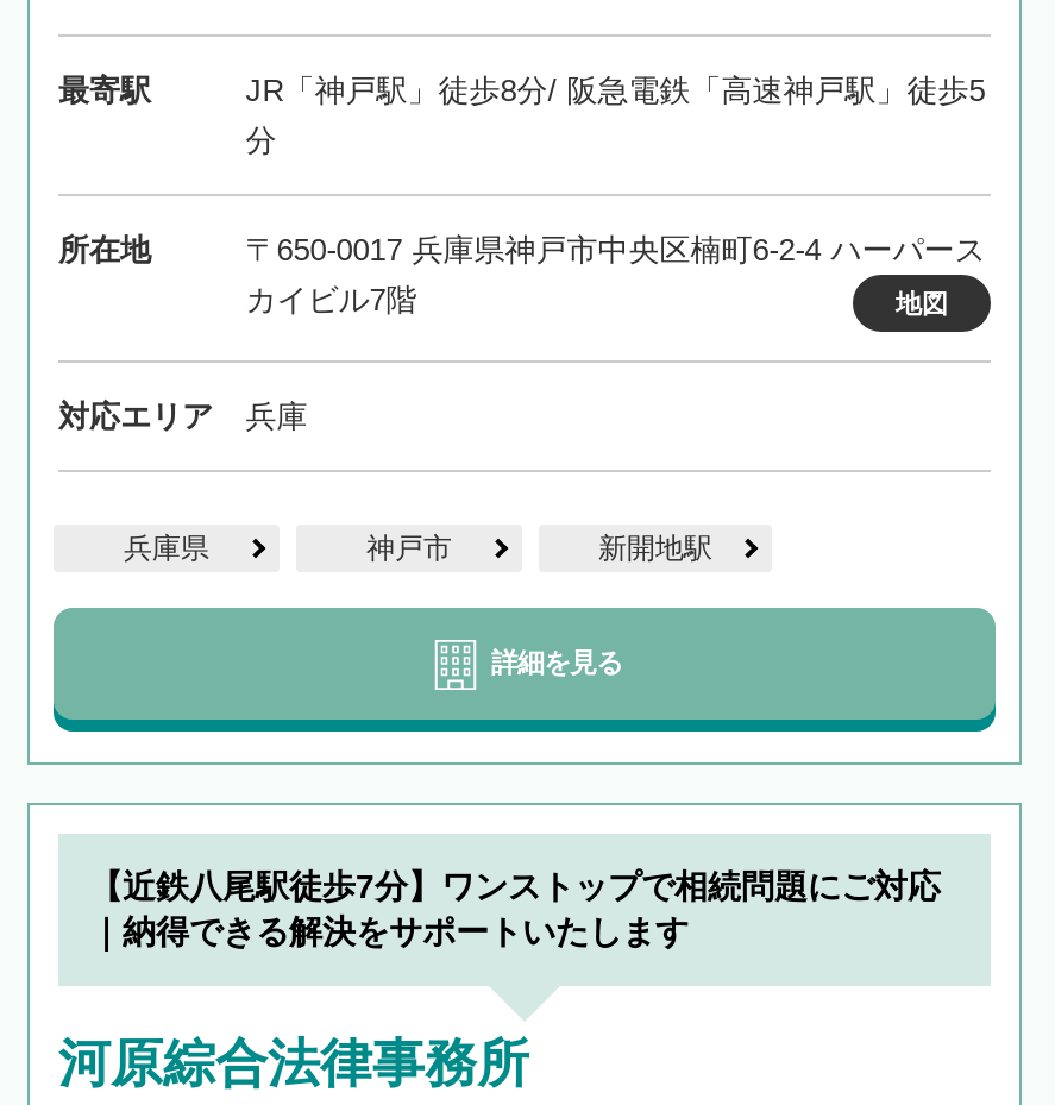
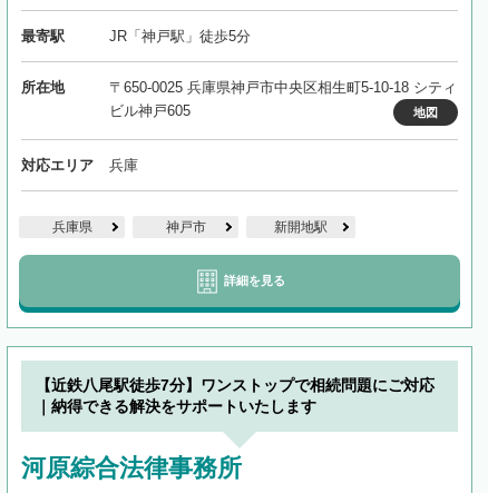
- JR「神戸駅」徒歩8分/ 阪急電鉄「高速神戸駅」徒歩5
- 分
+ JR「神戸駅」徒歩5分

- 〒650-0017 兵庫県神戸市中央区楠町6-2-4 ハーパース
- カイビル7階
+ 〒650-0025 兵庫県神戸市中央区相生町5-10-18 シティ
+ ビル神戸605
